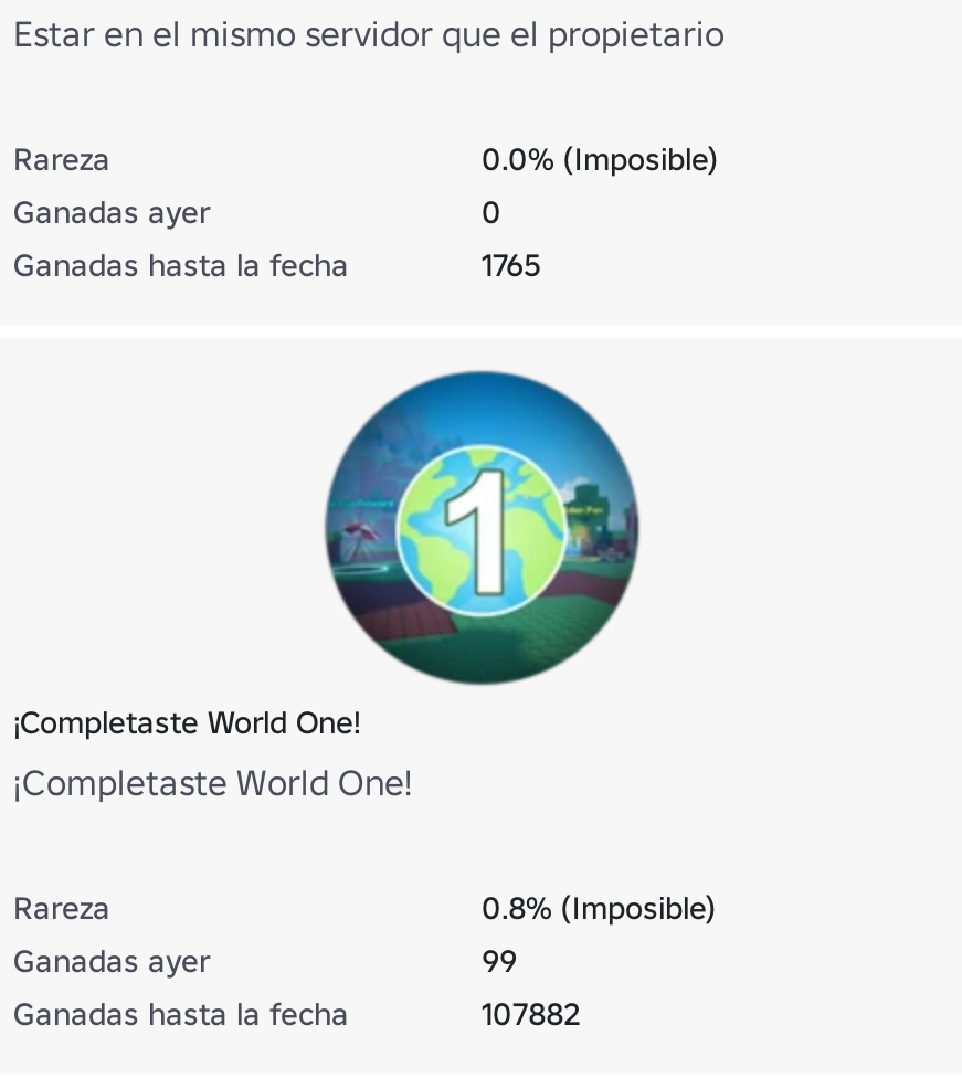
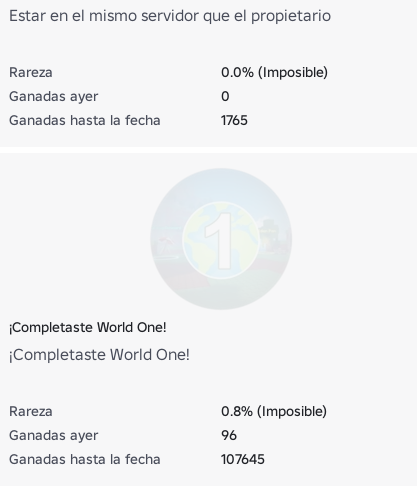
- [image]

- 99
+ 96

- 107882
+ 107645
